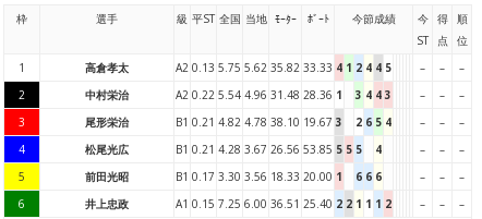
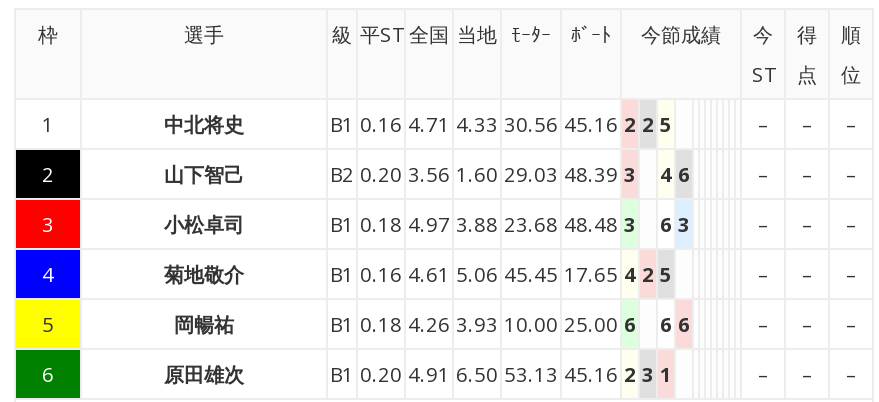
- 高倉孝太
- A2 0.13 5.75 5.62 35.82 33.33 4 1 2 4 4 5
+ 中北将史
+ B1 0.16 4.71 4.33 30.56 45.16 2 2 5

- 中村栄治
- A2 0.22 5.54 4.96 31.48 28.36 1
- 3 4 4 3
+ 山下智己
+ B2 0.20 3.56 1.60 29.03 48.39 3
+ 4 6

- 尾形栄治
- B1 0.21 4.82 4.78 38.10 19.67 3
- 2 6 5 4
+ 小松卓司
+ B1 0.18 4.97 3.88 23.68 48.48 3
+ 6 3

- 松尾光広
- B1 0.21 4.28 3.67 26.56 53.85 5 5 5
- 4
+ 菊地敬介
+ B1 0.16 4.61 5.06 45.45 17.65 4 2 5

- 前田光昭
- B1 0.17 3.30 3.56 18.33 20.00 1
- 6 6 6
+ 岡暢祐
+ B1 0.18 4.26 3.93 10.00 25.00 6
+ 6 6

- 井上忠政
- A1 0.15 7.25 6.00 36.51 25.40 2 2 1 1 1 2
+ 原田雄次
+ B1 0.20 4.91 6.50 53.13 45.16 2 3 1
